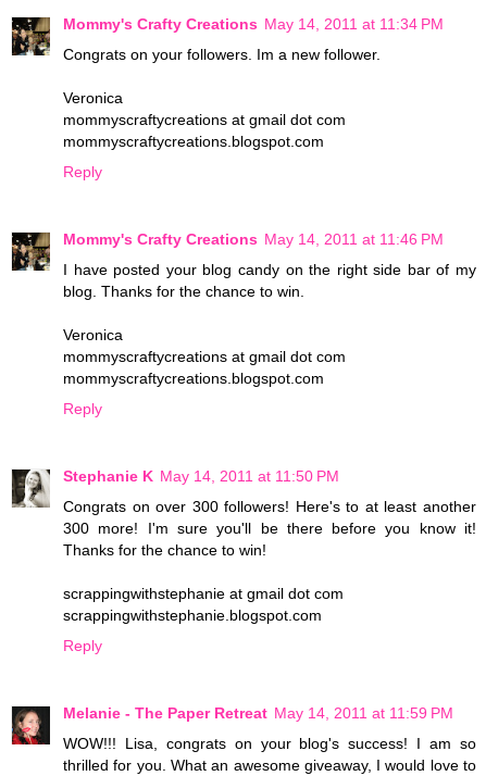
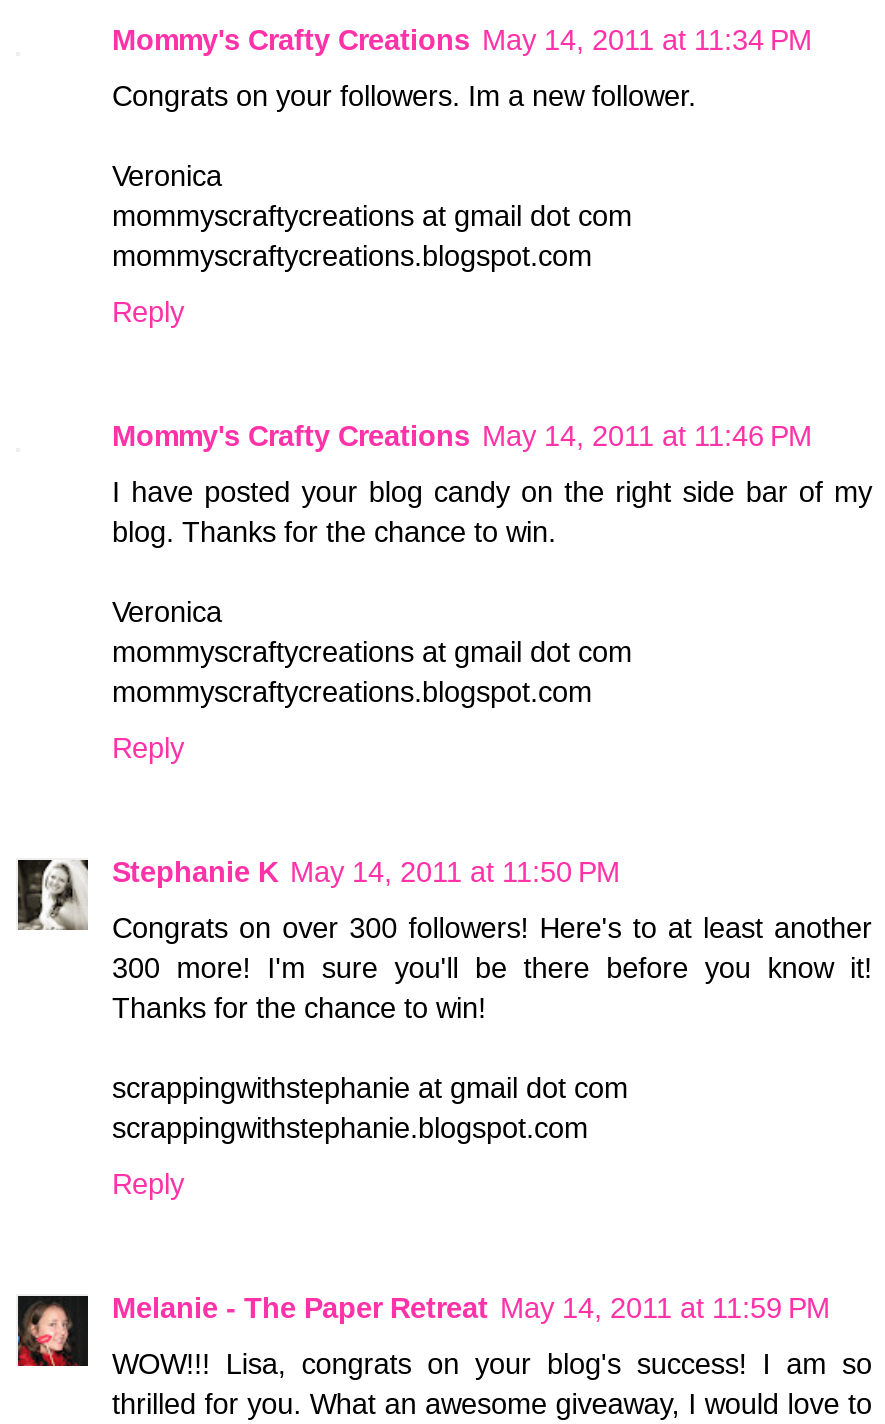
- [image]

- [image]
